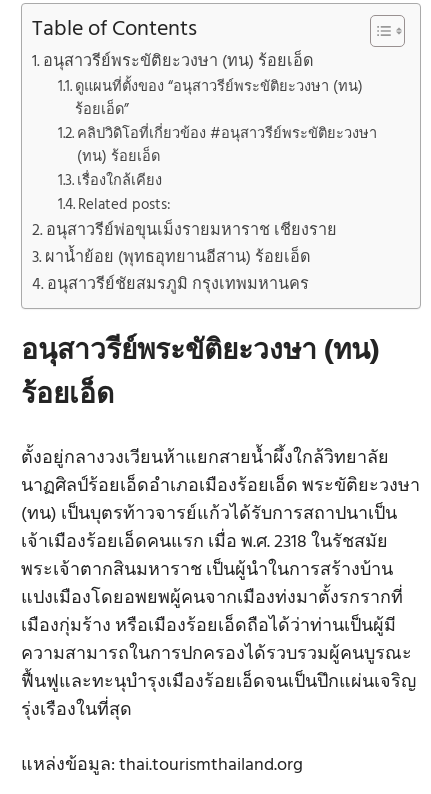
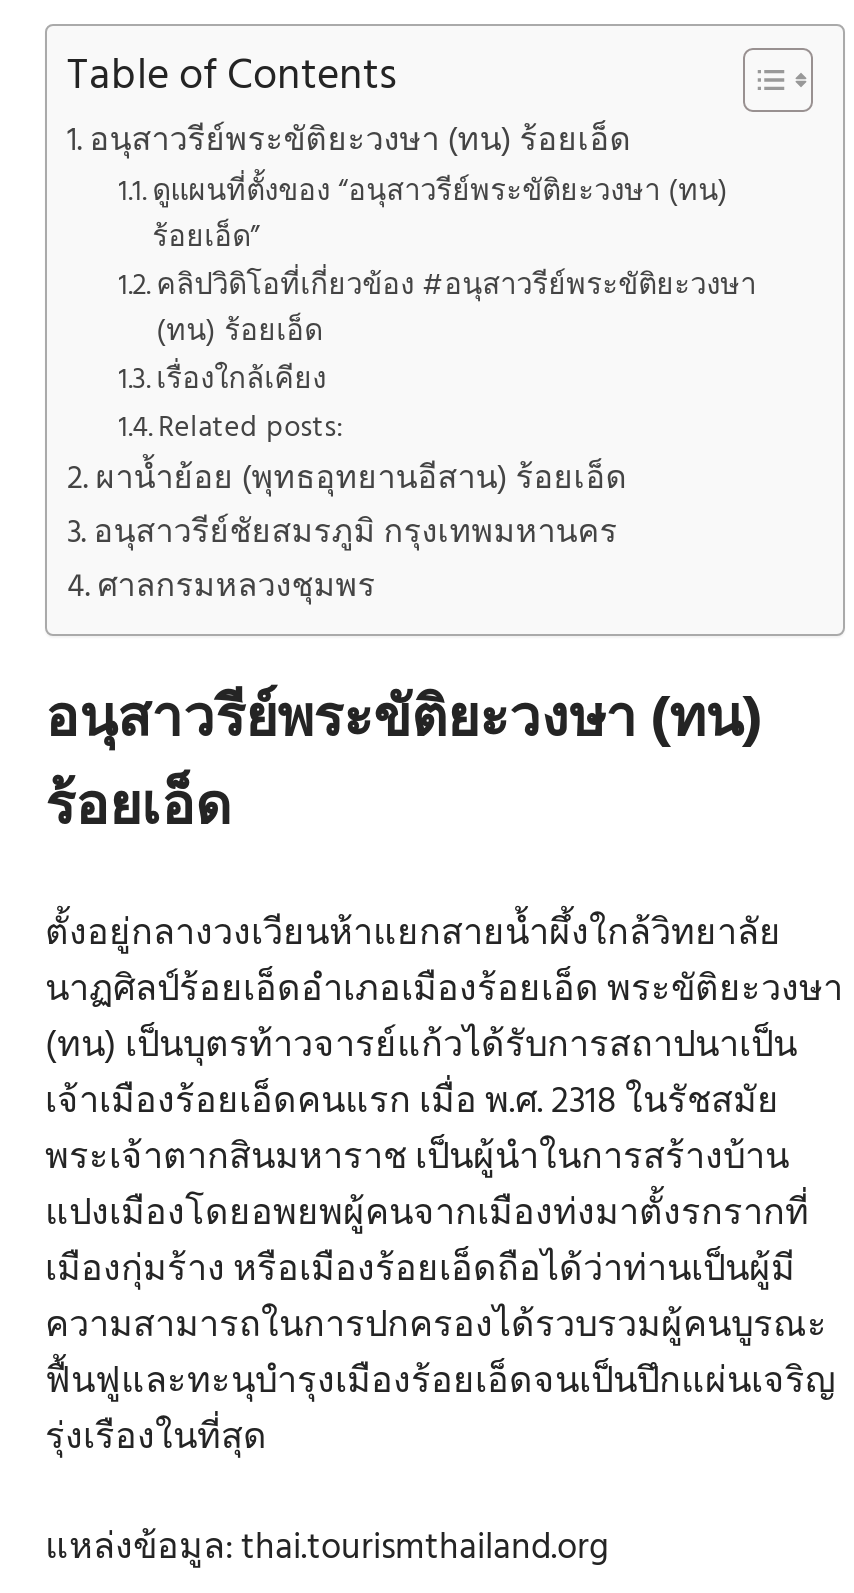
- อนุสาวรีย์พ่อขุนเม็งรายมหาราช เชียงราย

moved up: ผาน้ำย้อย (พุทธอุทยานอีสาน) ร้อยเอ็ด | อนุสาวรีย์ชัยสมรภูมิ กรุงเทพมหานคร

+ ศาลกรมหลวงชุมพร
